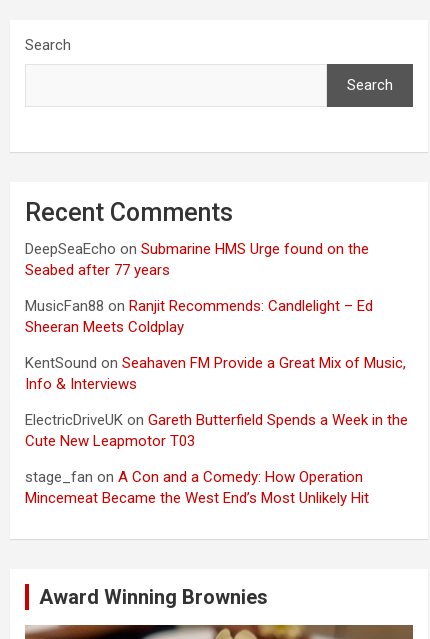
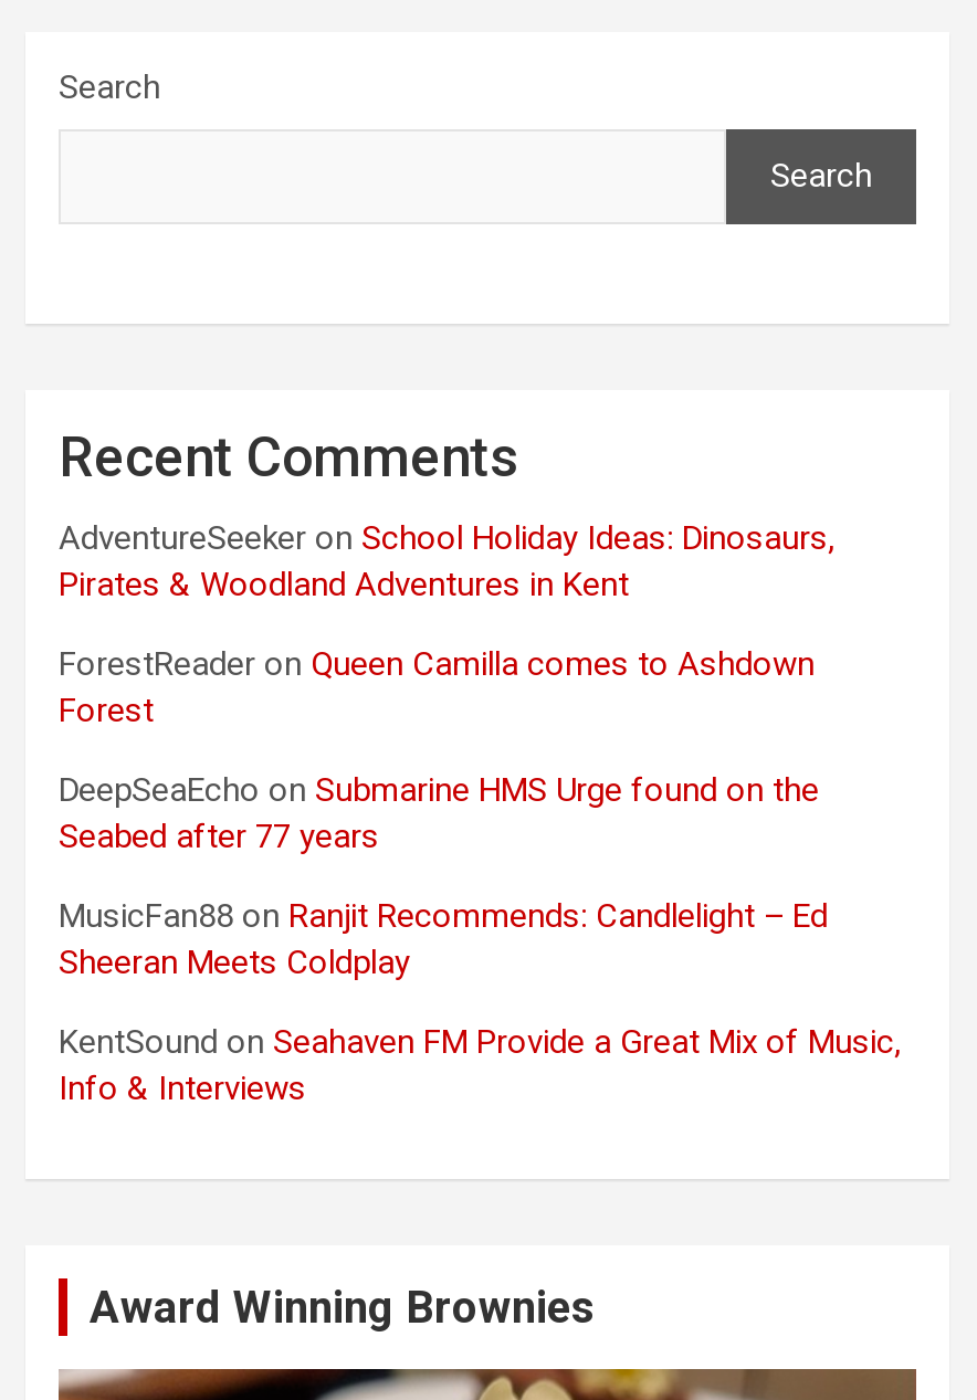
+ AdventureSeeker on School Holiday Ideas: Dinosaurs,
+ Pirates & Woodland Adventures in Kent
+ ForestReader on Queen Camilla comes to Ashdown
+ Forest

moved down: DeepSeaEcho on Submarine HMS Urge found on the | Seabed after 77 years | MusicFan88 on Ranjit Recommends: Candlelight – Ed | Sheeran Meets Coldplay | KentSound on Seahaven FM Provide a Great Mix of Music, | Info & Interviews

- ElectricDriveUK on Gareth Butterfield Spends a Week in the
- Cute New Leapmotor T03
- stage_fan on A Con and a Comedy: How Operation
- Mincemeat Became the West End’s Most Unlikely Hit
